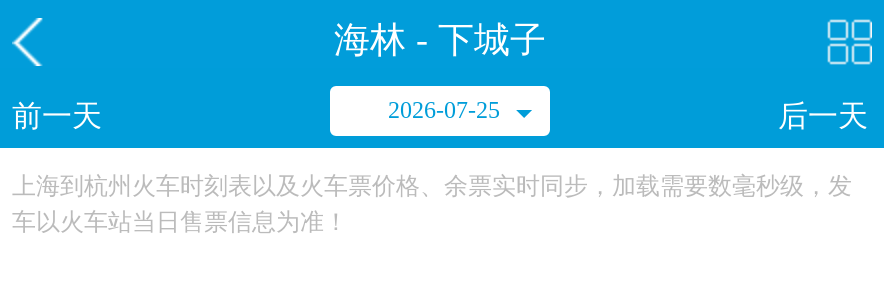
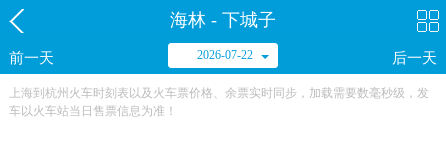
- 2026-07-25
+ 2026-07-22
